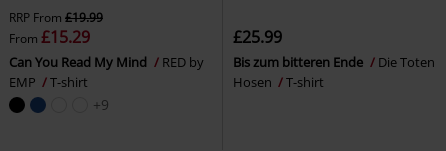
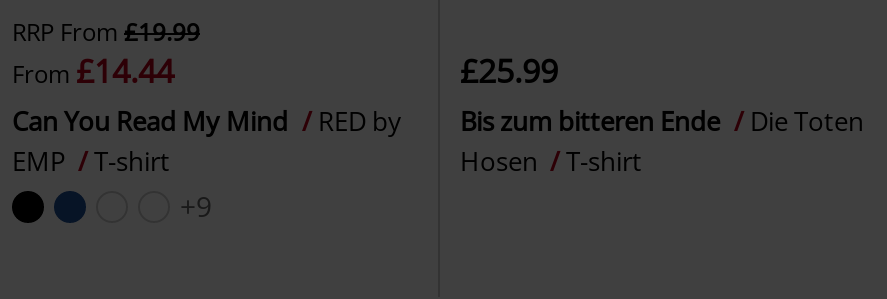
- From £15.29
+ From £14.44
